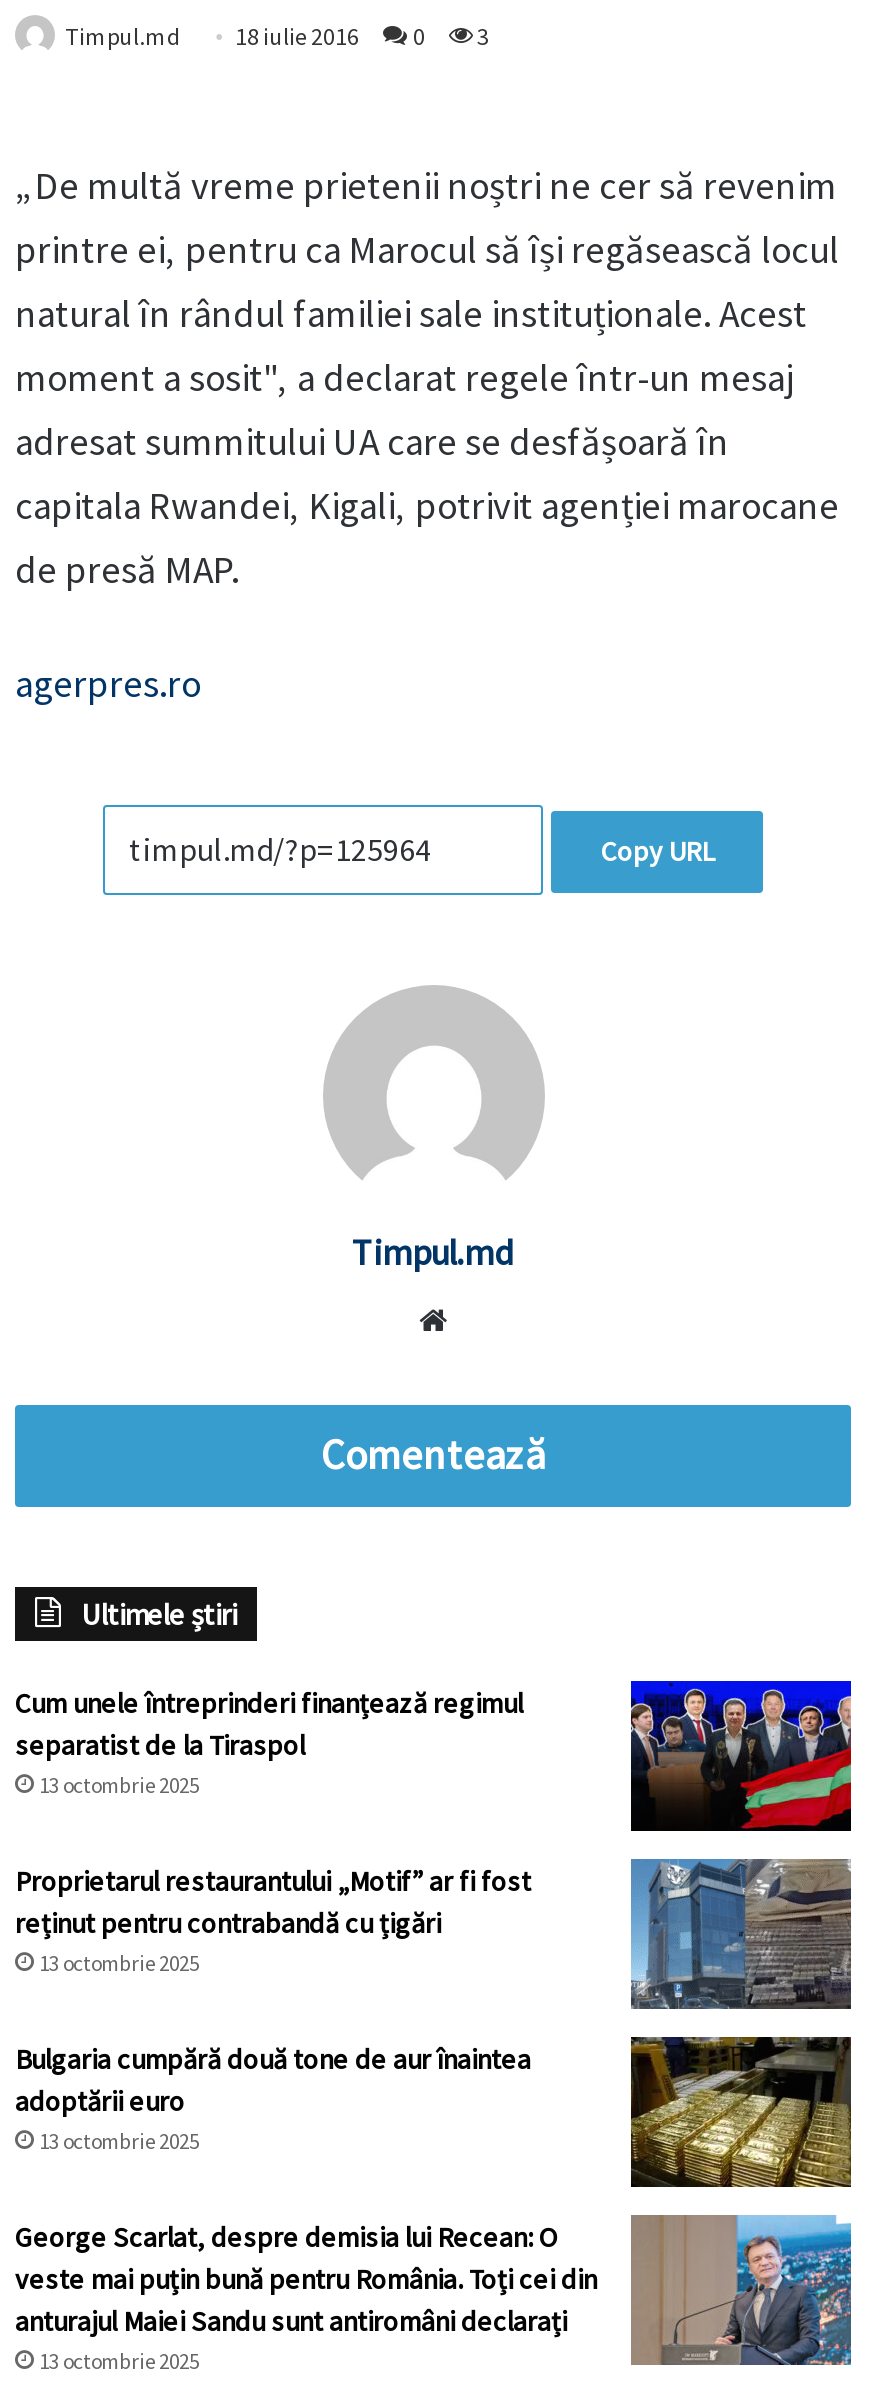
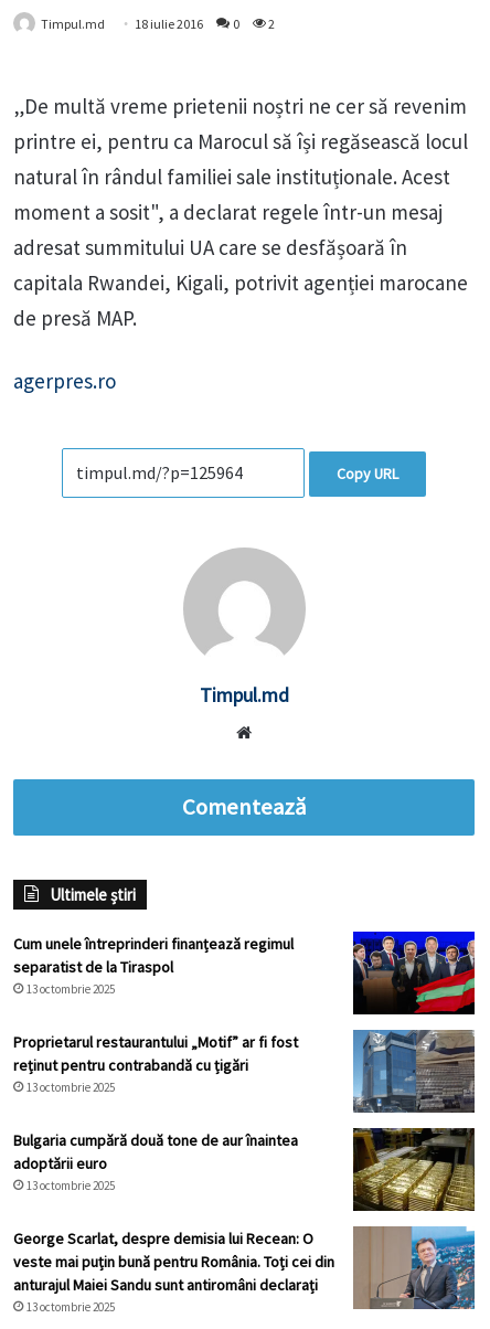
- Timpul.md 18 iulie 2016 0 3
+ Timpul.md 18 iulie 2016 0 2
